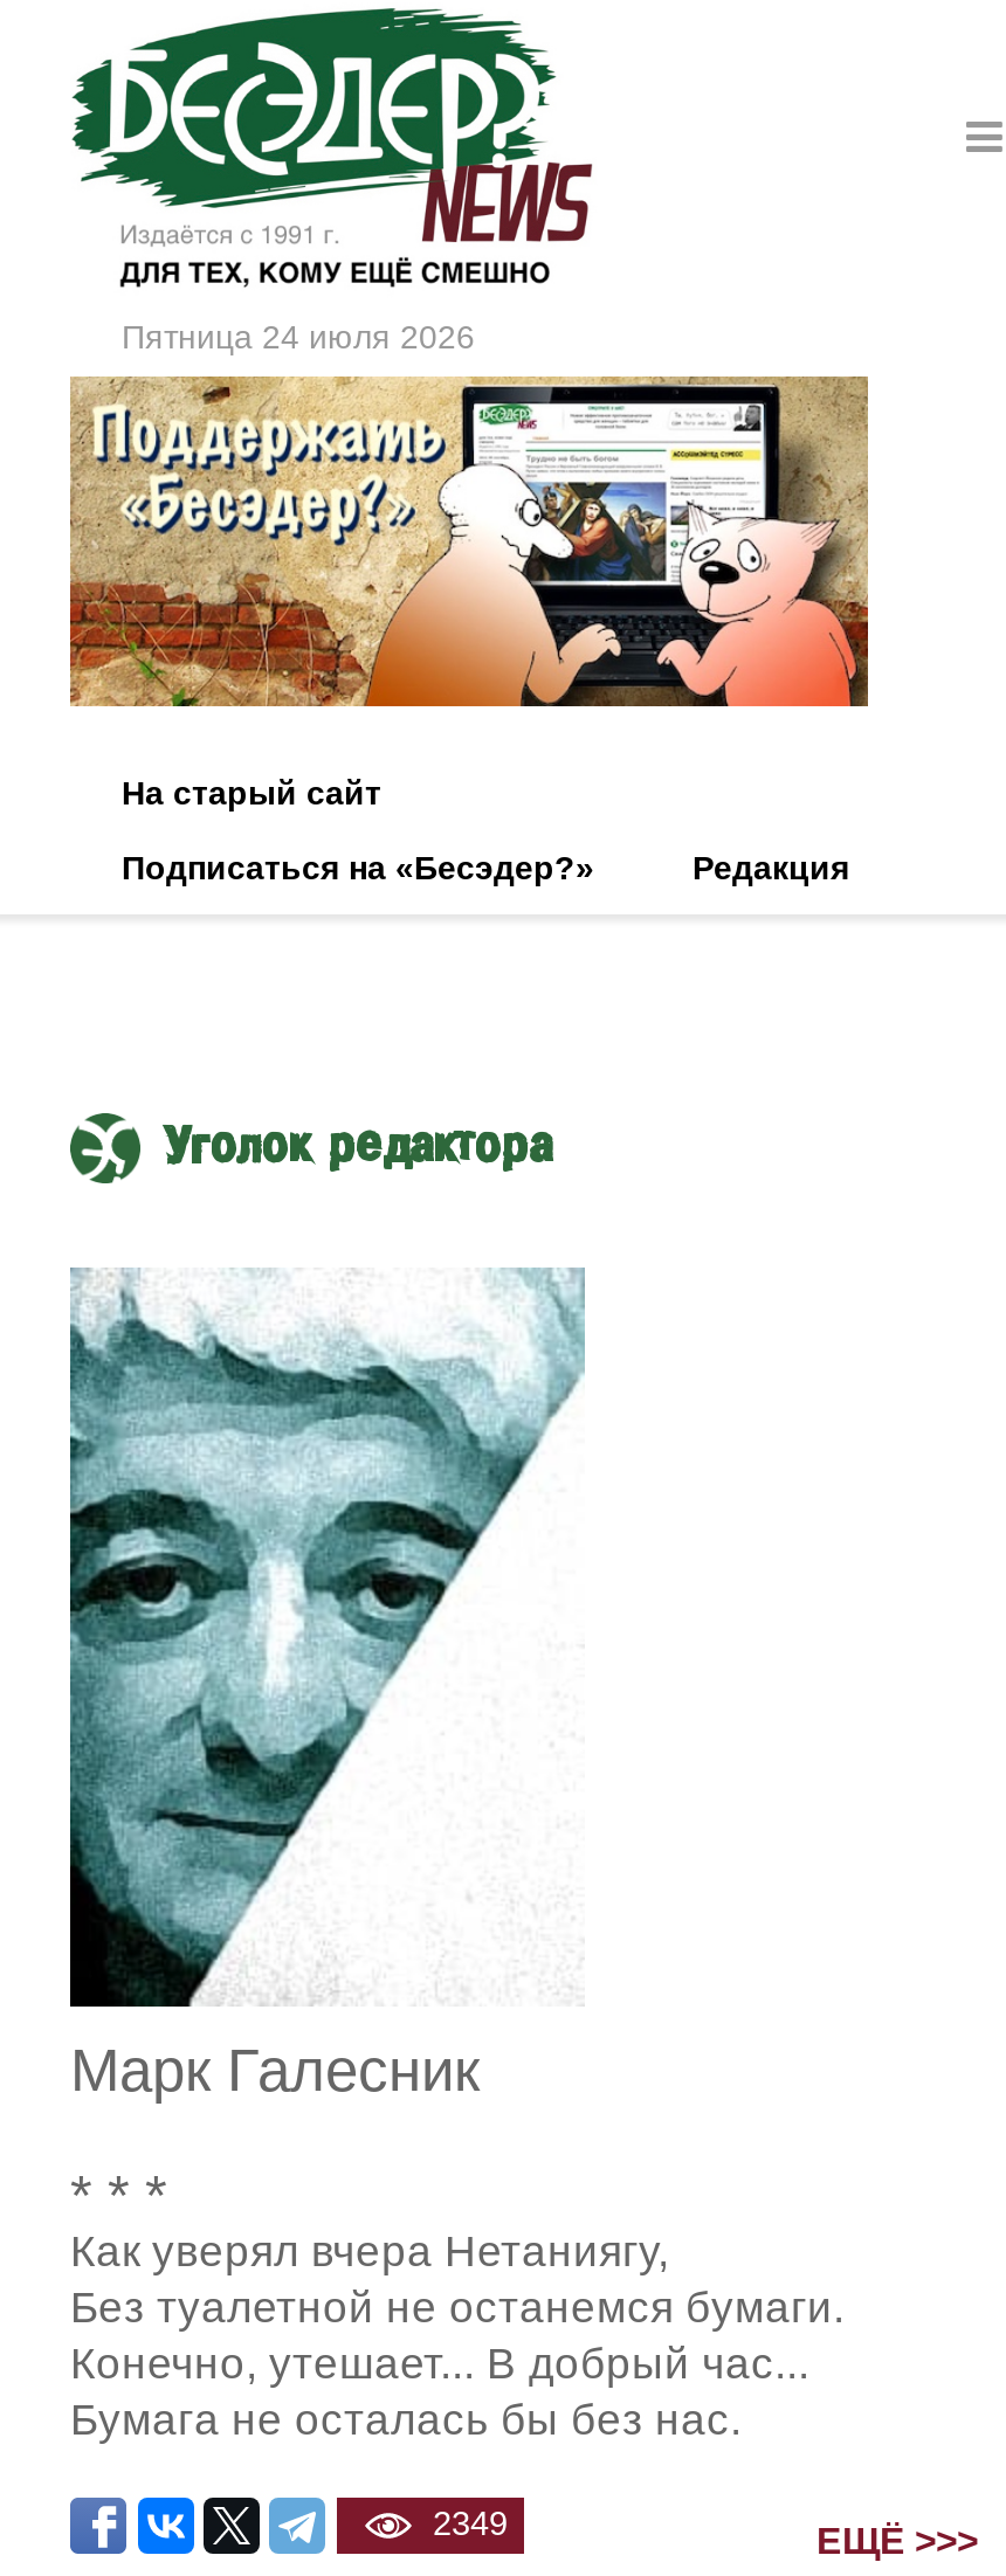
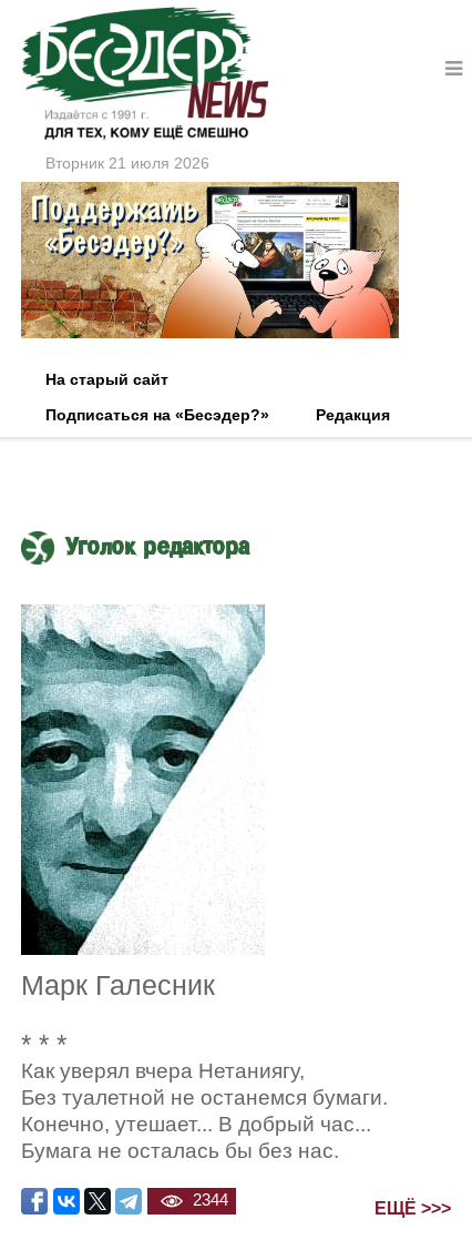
- Пятница 24 июля 2026
+ Вторник 21 июля 2026

- 2349
+ 2344
